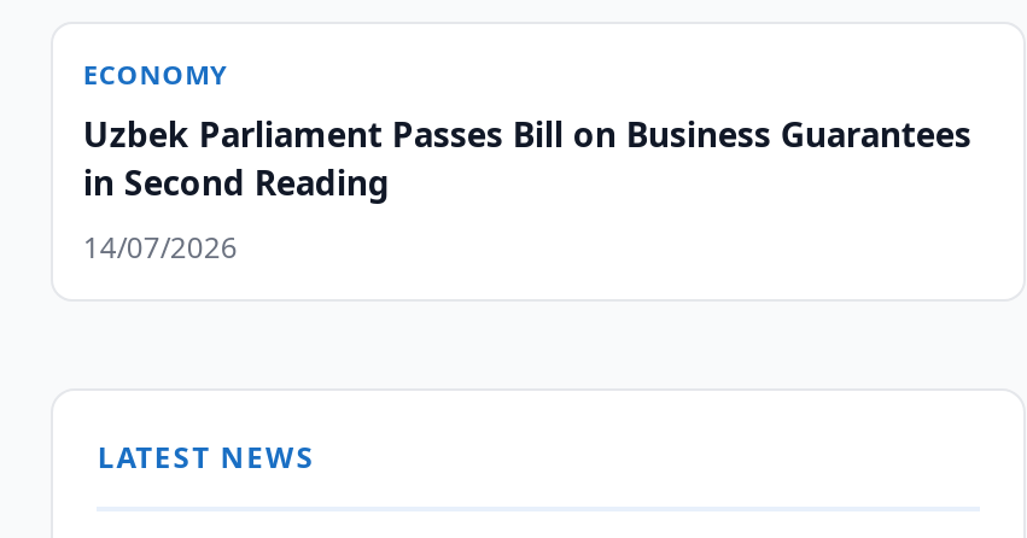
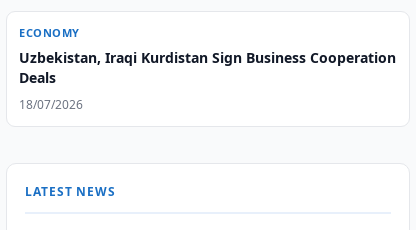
- Uzbek Parliament Passes Bill on Business Guarantees
- in Second Reading
+ Uzbekistan, Iraqi Kurdistan Sign Business Cooperation
+ Deals

- 14/07/2026
+ 18/07/2026
